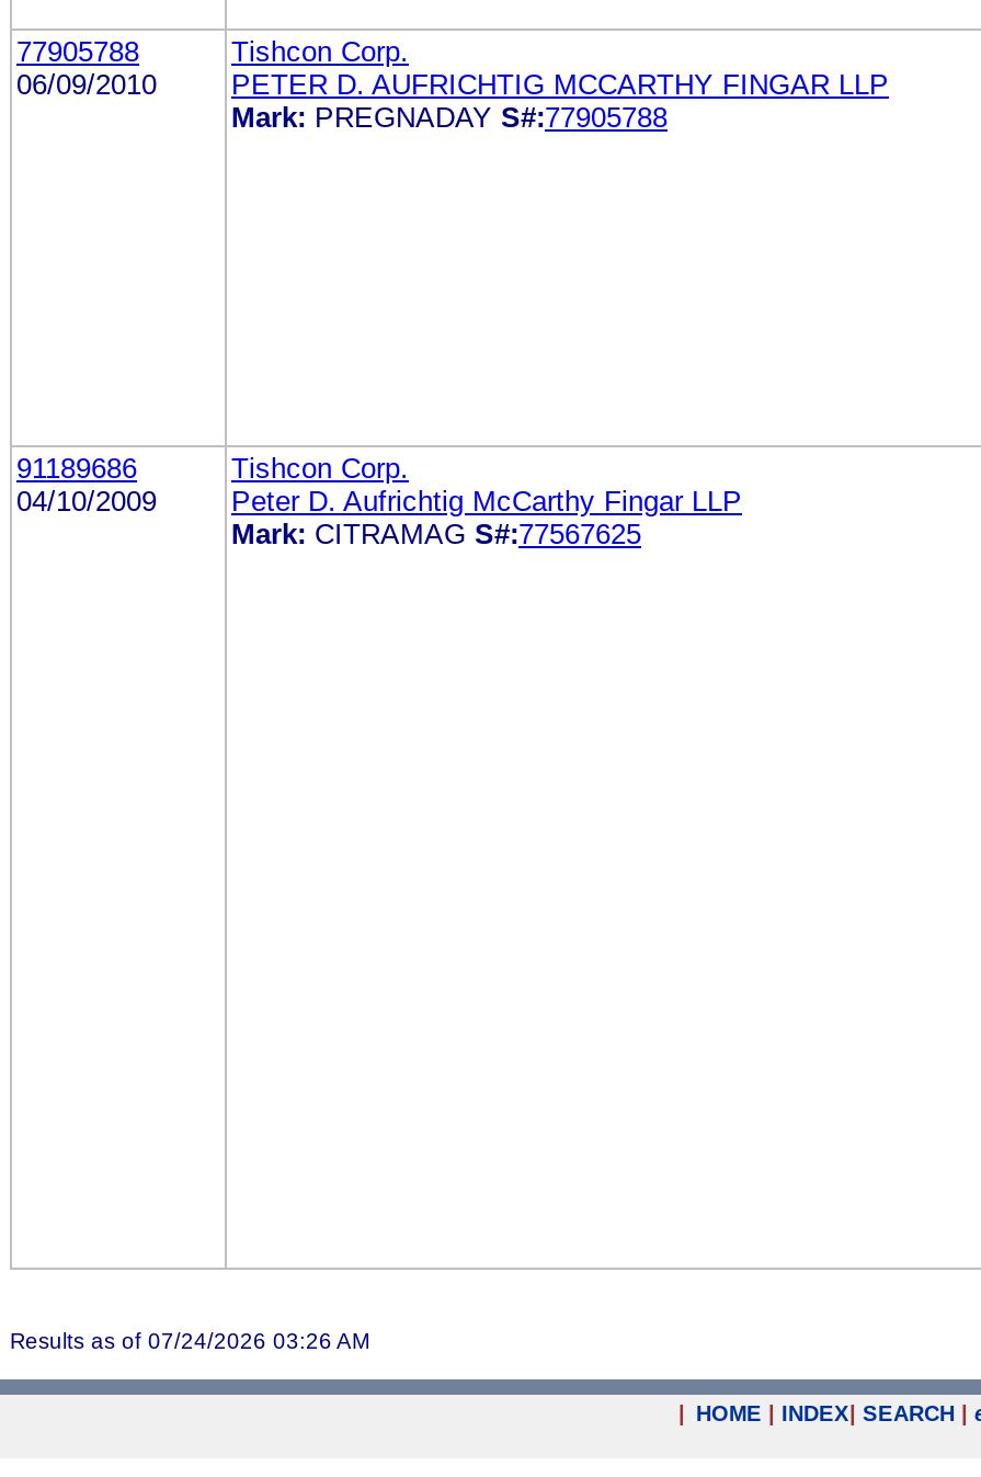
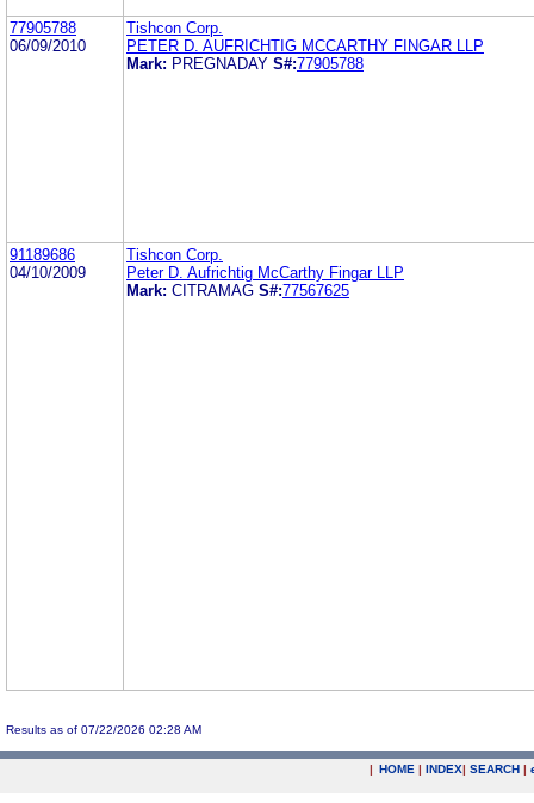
- Results as of 07/24/2026 03:26 AM
+ Results as of 07/22/2026 02:28 AM
